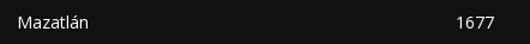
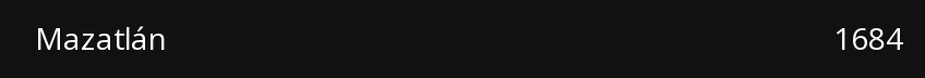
- 1677
+ 1684
